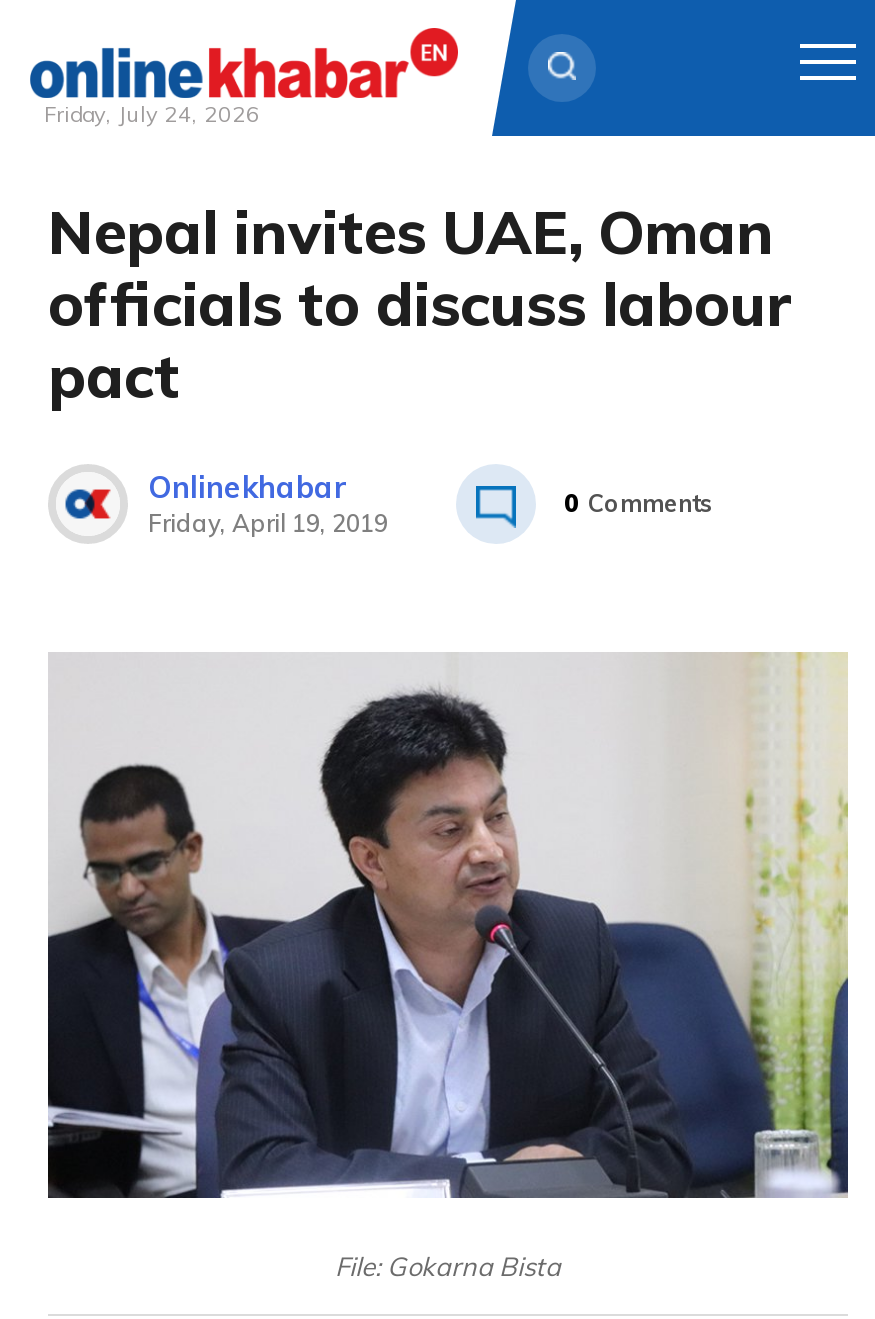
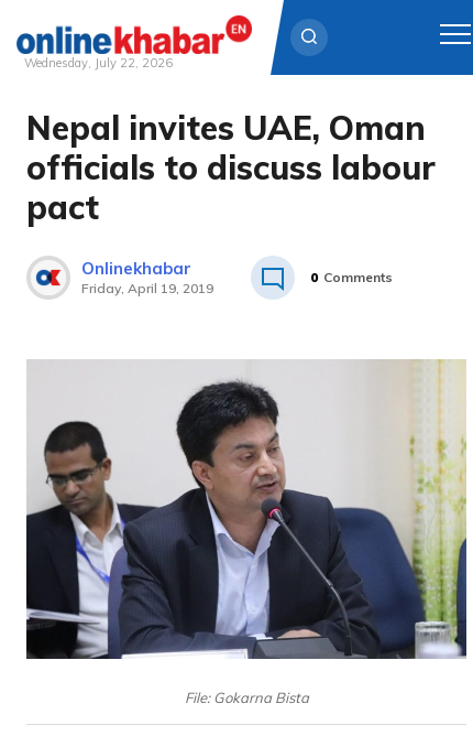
- Friday, July 24, 2026
+ Wednesday, July 22, 2026
